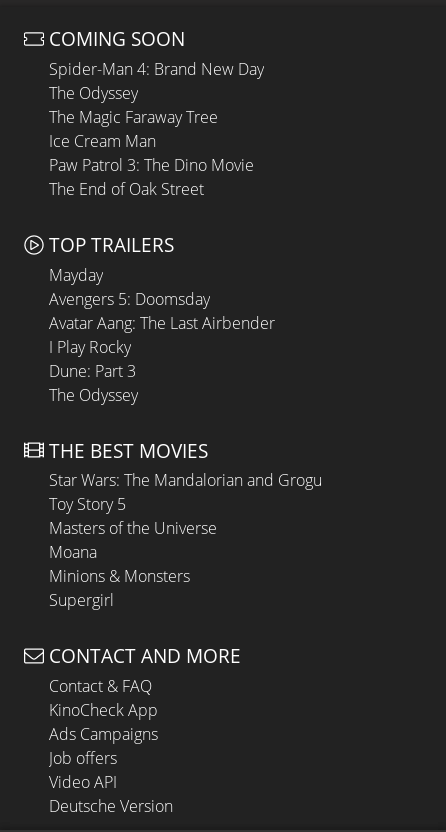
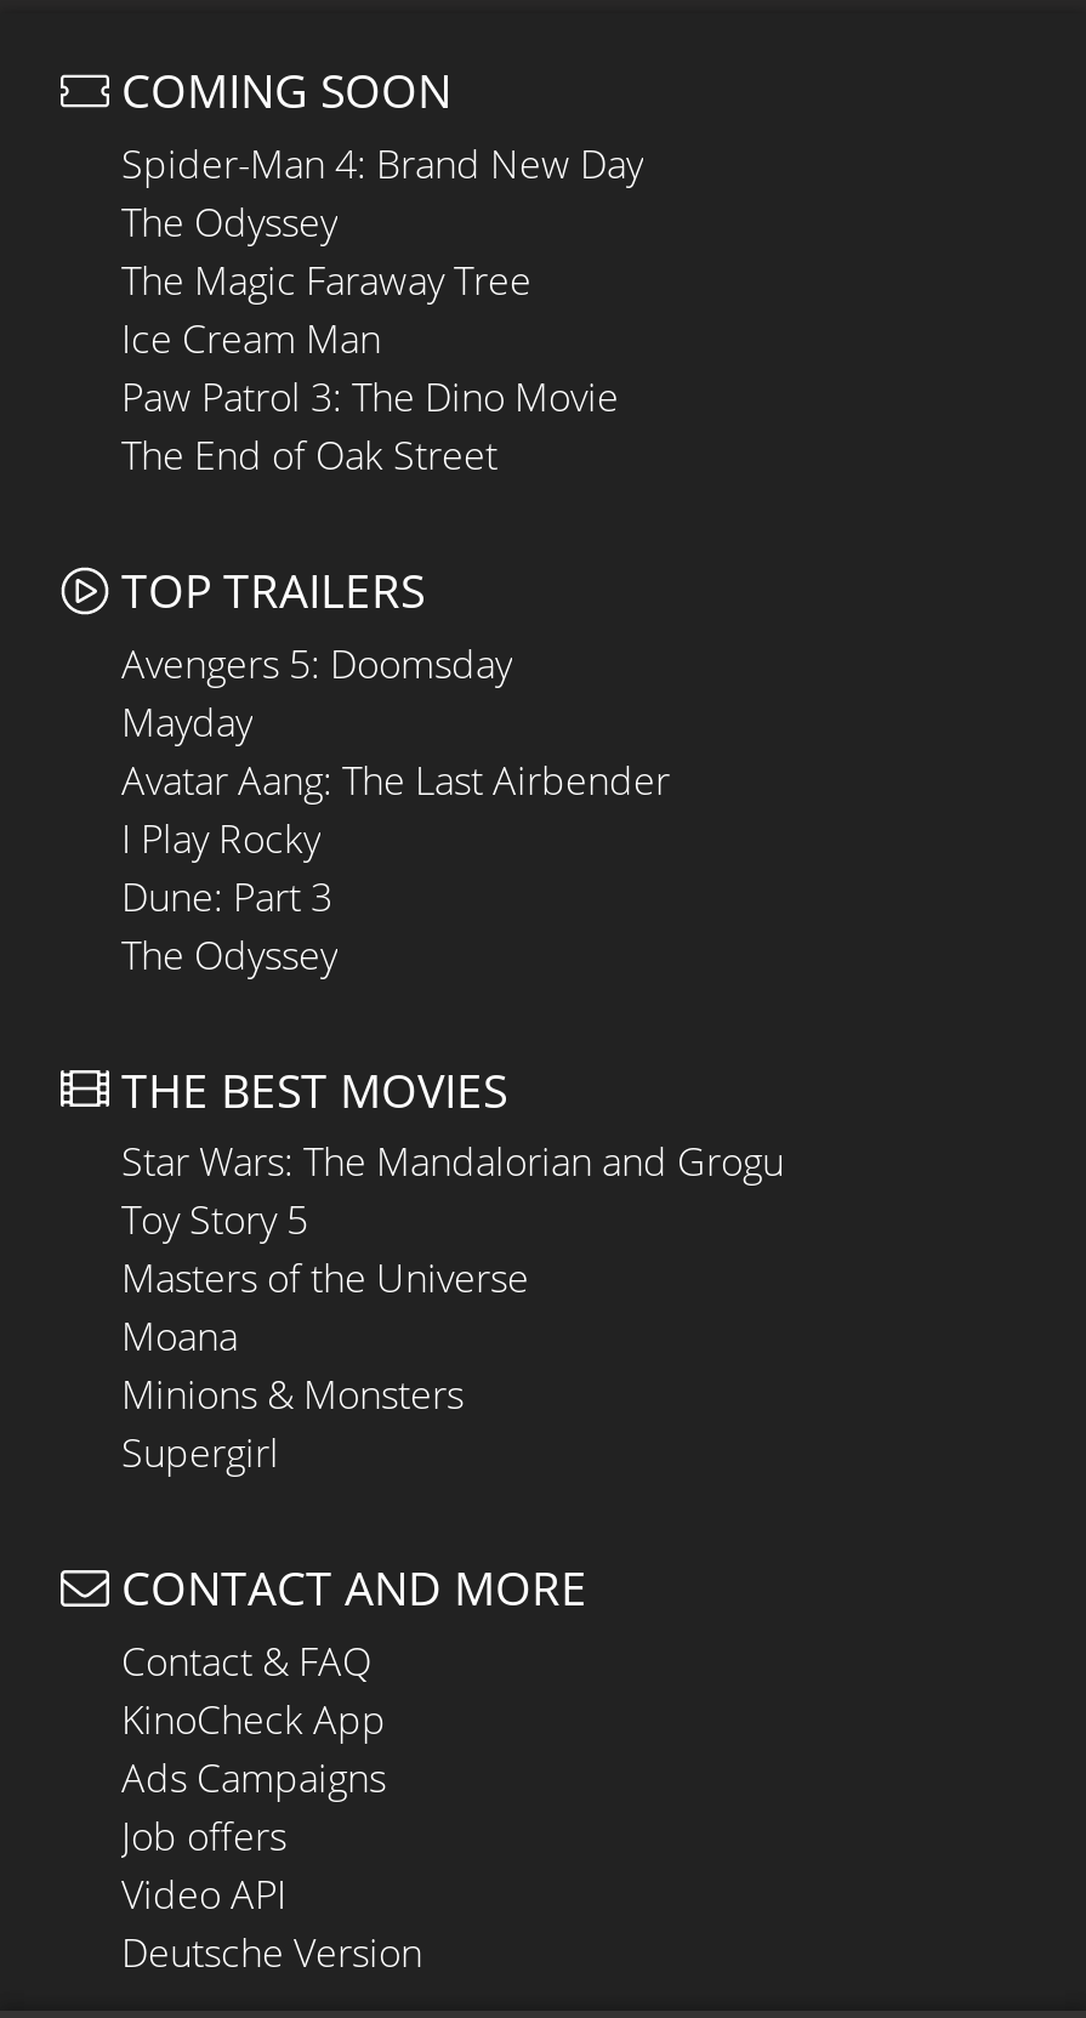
moved down: Mayday

moved up: Avengers 5: Doomsday
